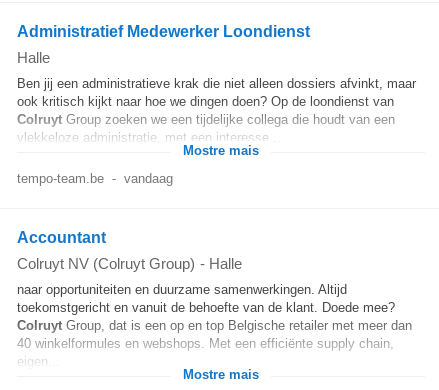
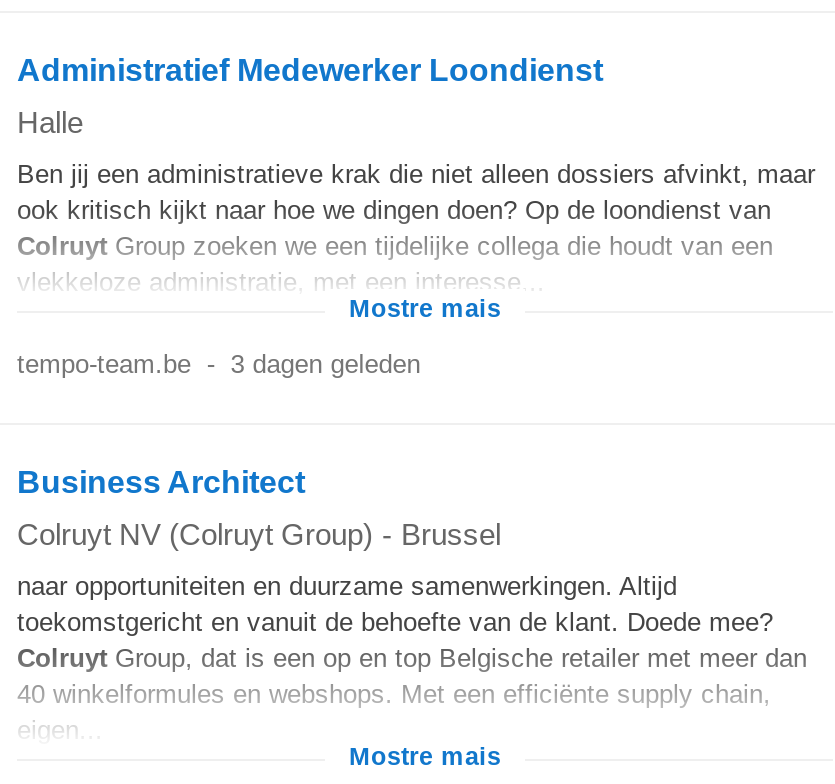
- tempo-team.be - vandaag
+ tempo-team.be - 3 dagen geleden

- Accountant
+ Business Architect

- Colruyt NV (Colruyt Group) - Halle
+ Colruyt NV (Colruyt Group) - Brussel
